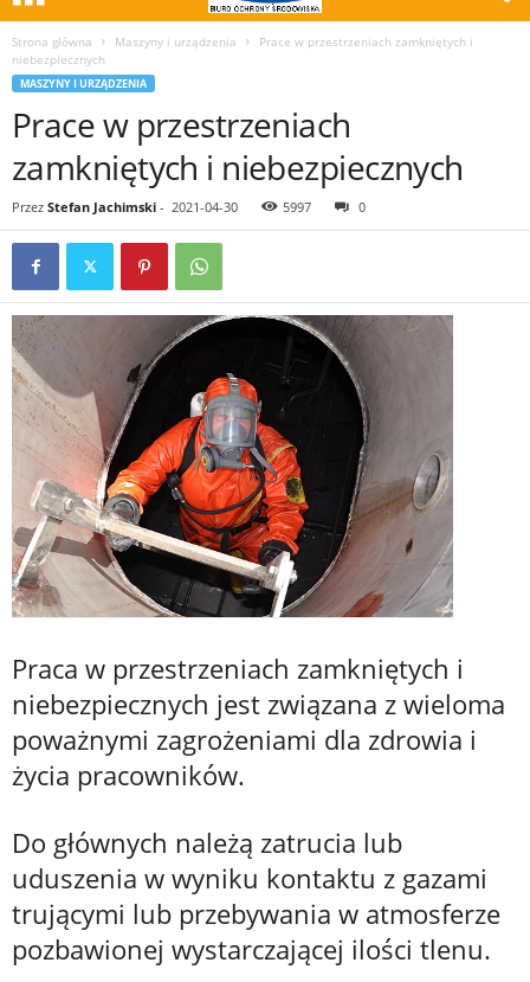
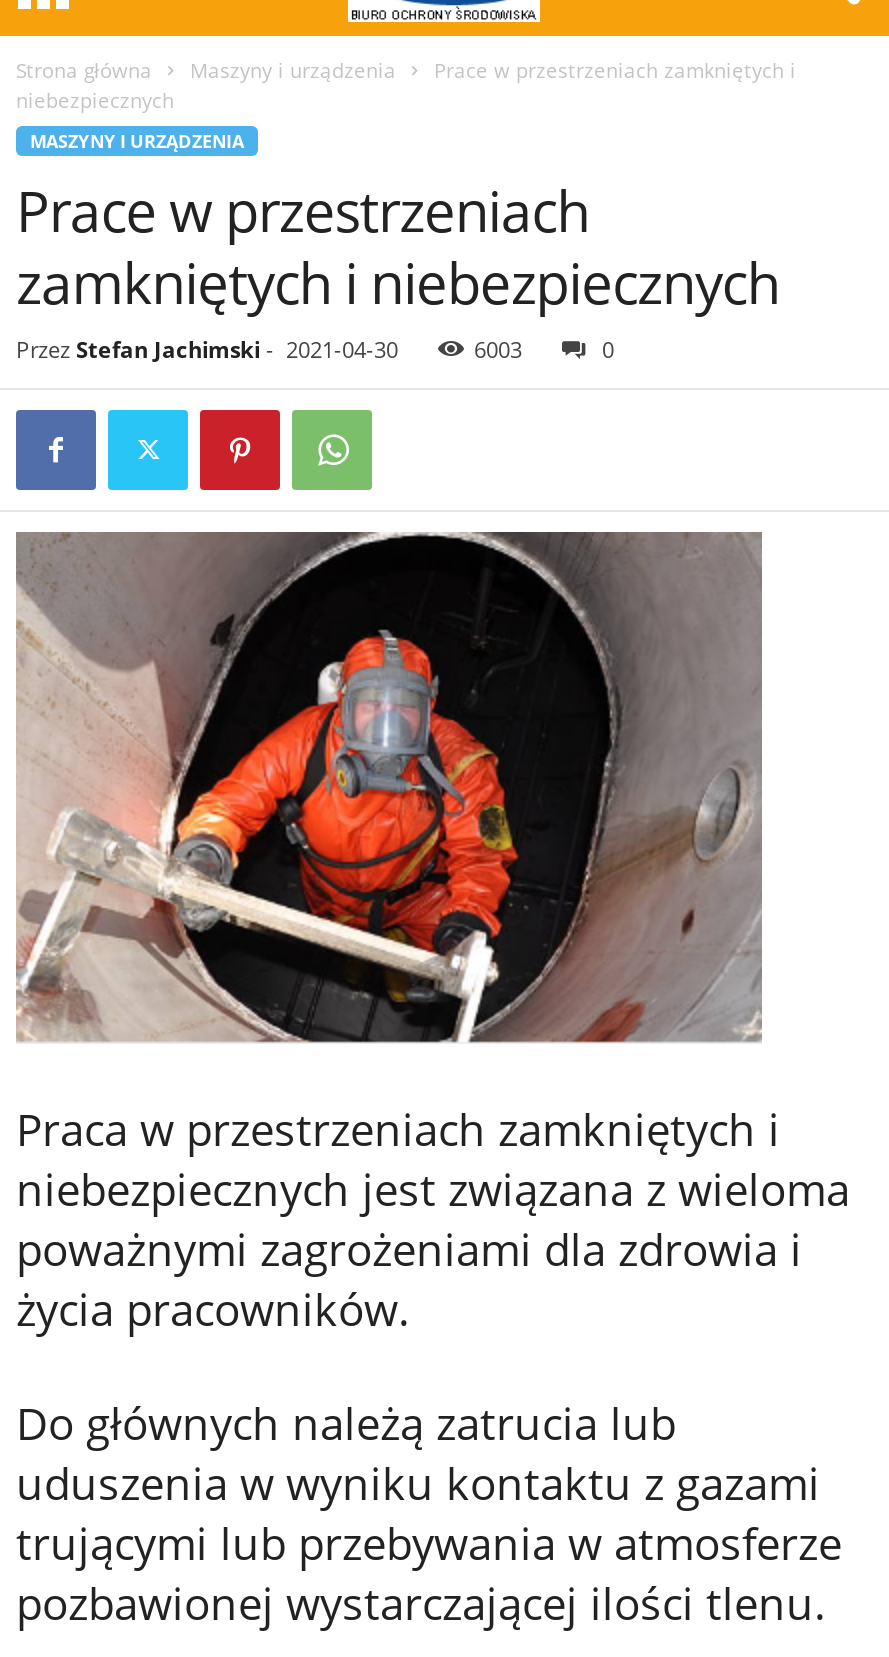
- 5997
+ 6003
